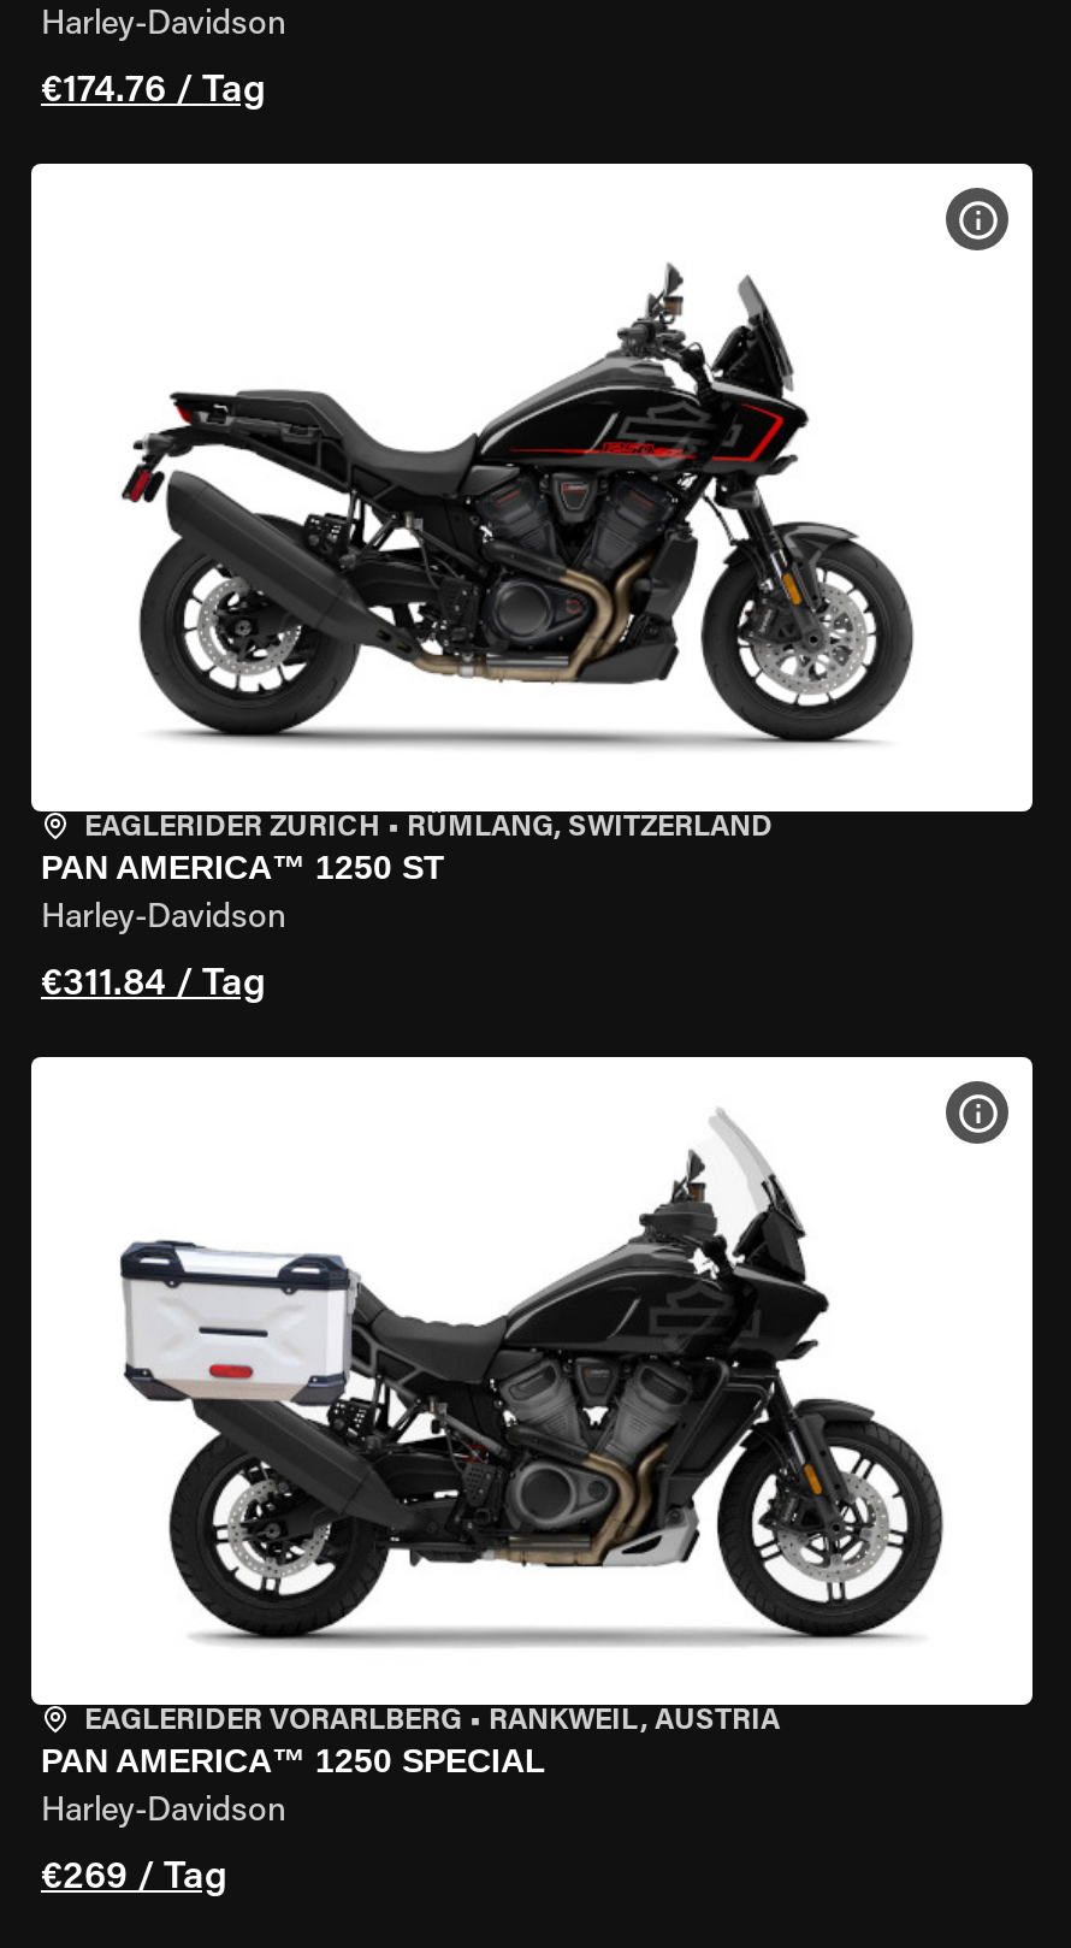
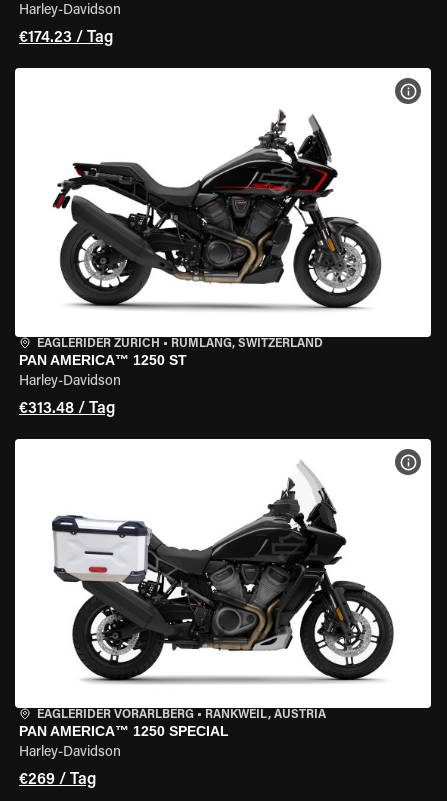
- €174.76 / Tag
+ €174.23 / Tag

- €311.84 / Tag
+ €313.48 / Tag
